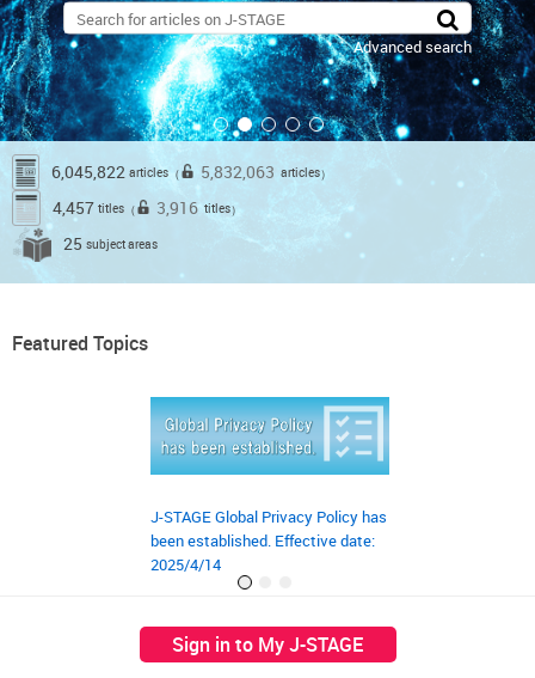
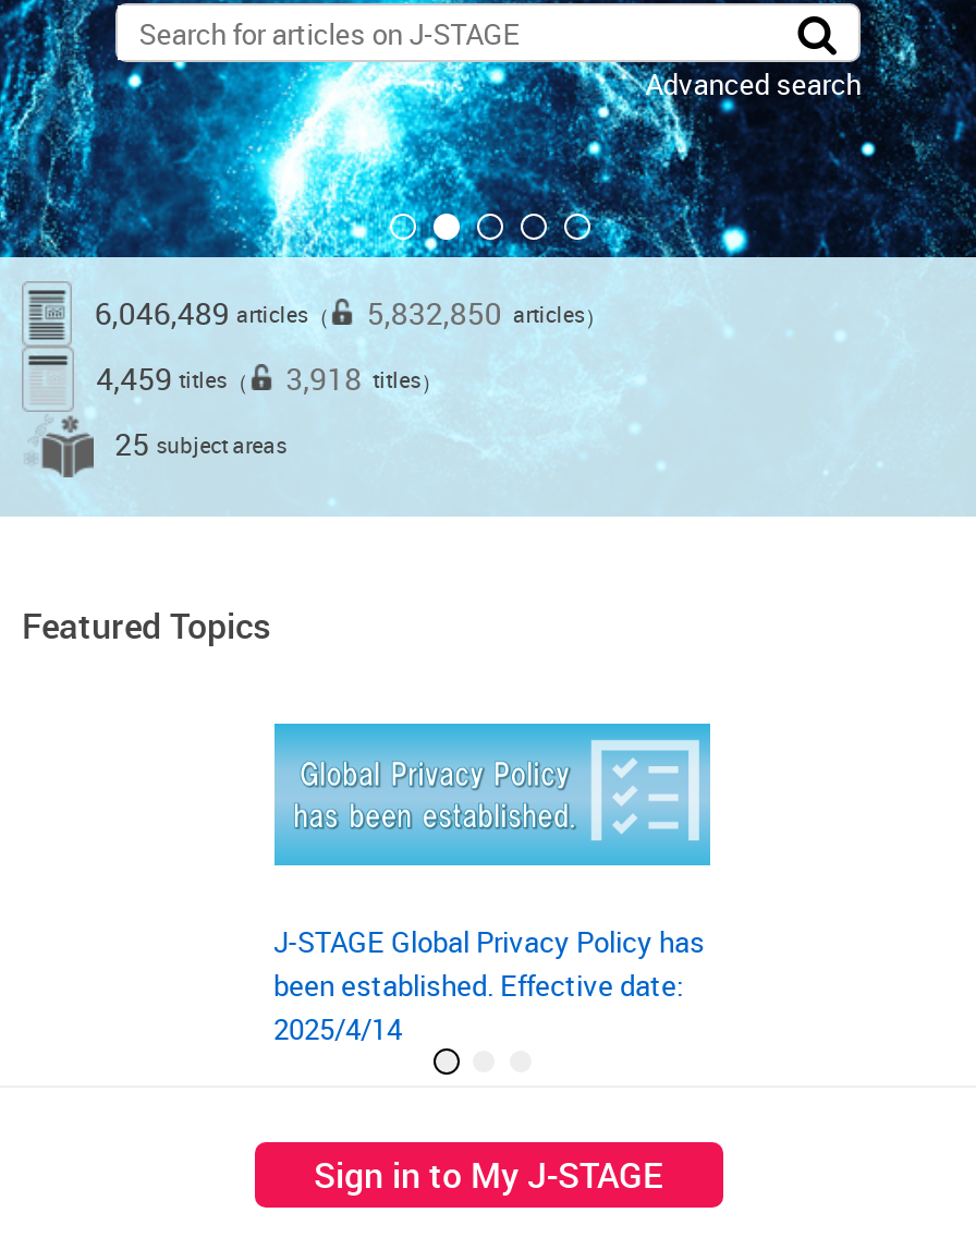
- 6,045,822 articles（
+ 6,046,489 articles（

- 5,832,063 articles）
+ 5,832,850 articles）

- 4,457 titles（
+ 4,459 titles（

- 3,916 titles）
+ 3,918 titles）
